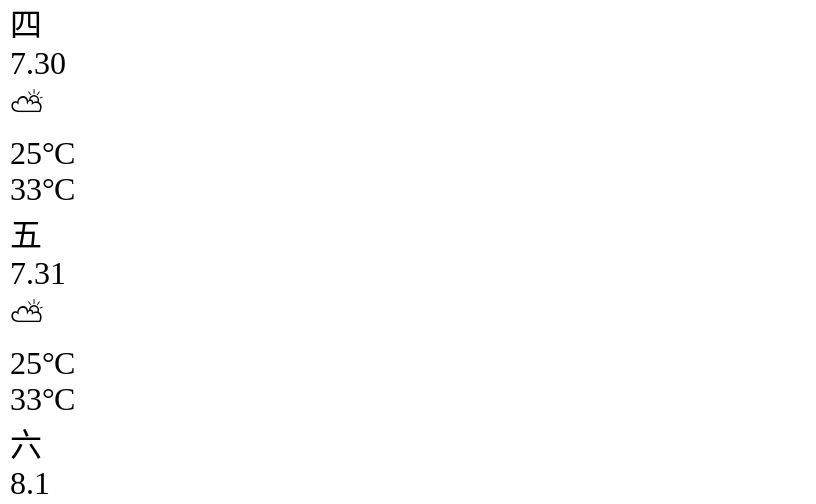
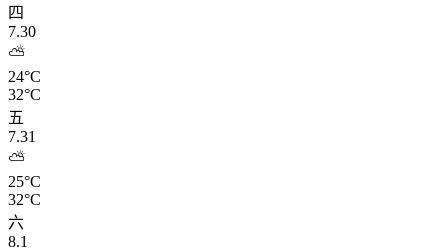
- 25°C
- 33°C
+ 24°C
+ 32°C

- 33°C
+ 32°C
